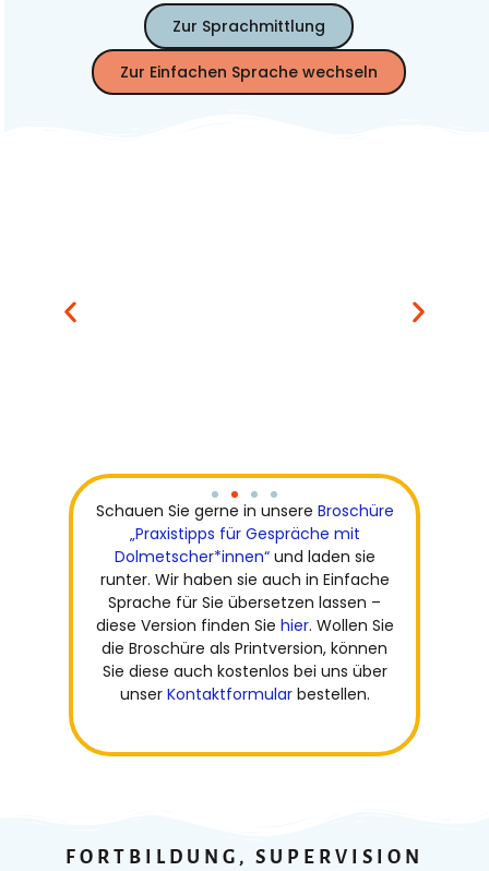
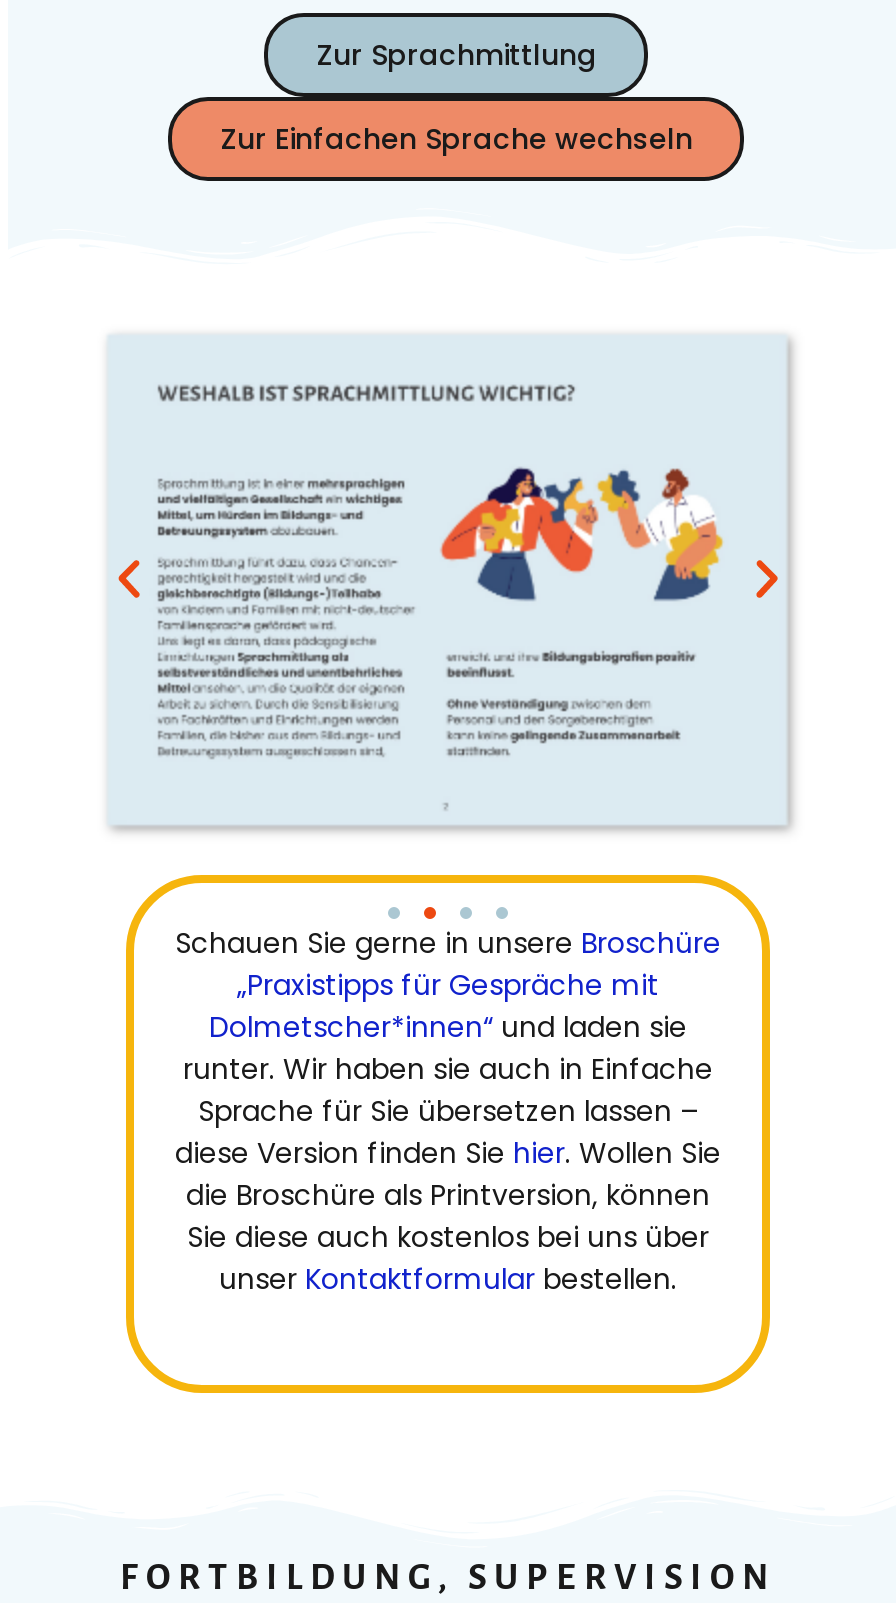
+ [image]
